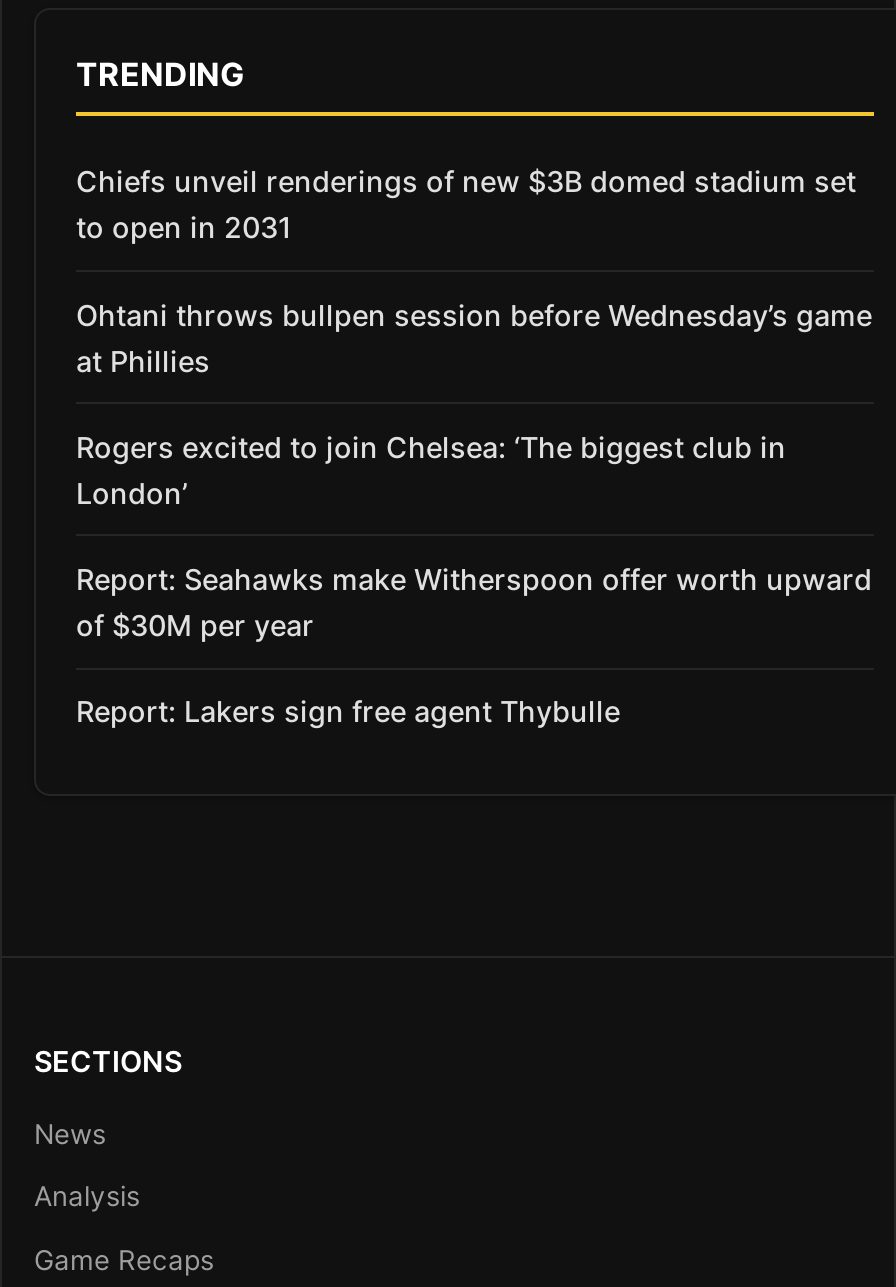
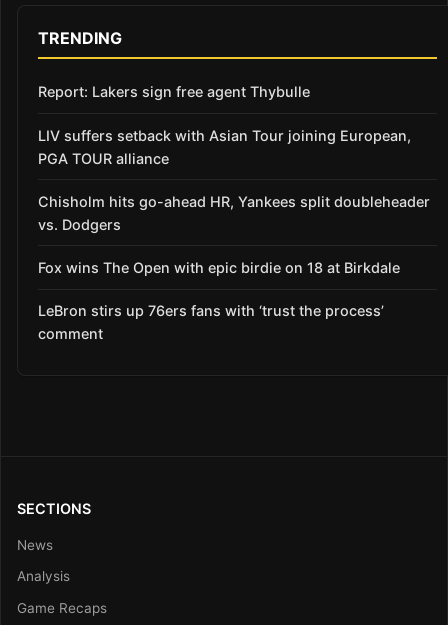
- Chiefs unveil renderings of new $3B domed stadium set
- to open in 2031
- Ohtani throws bullpen session before Wednesday’s game
- at Phillies
- Rogers excited to join Chelsea: ‘The biggest club in
- London’
- Report: Seahawks make Witherspoon offer worth upward
- of $30M per year

moved up: Report: Lakers sign free agent Thybulle

+ LIV suffers setback with Asian Tour joining European,
+ PGA TOUR alliance
+ Chisholm hits go-ahead HR, Yankees split doubleheader
+ vs. Dodgers
+ Fox wins The Open with epic birdie on 18 at Birkdale
+ LeBron stirs up 76ers fans with ‘trust the process’
+ comment
